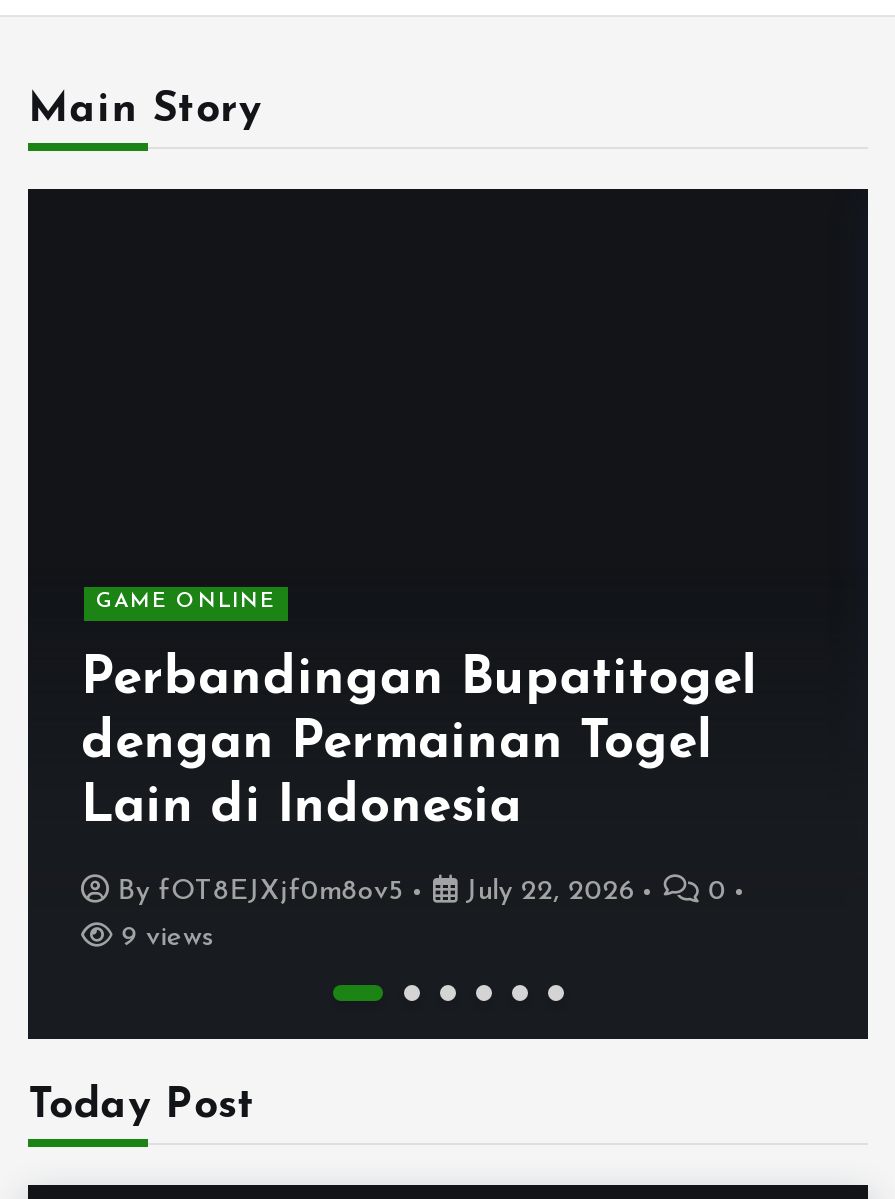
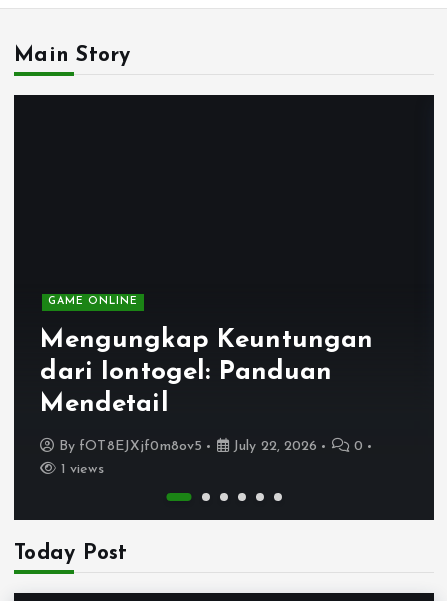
- Perbandingan Bupatitogel
- dengan Permainan Togel
- Lain di Indonesia
+ Mengungkap Keuntungan
+ dari Iontogel: Panduan
+ Mendetail

- 9 views
+ 1 views
